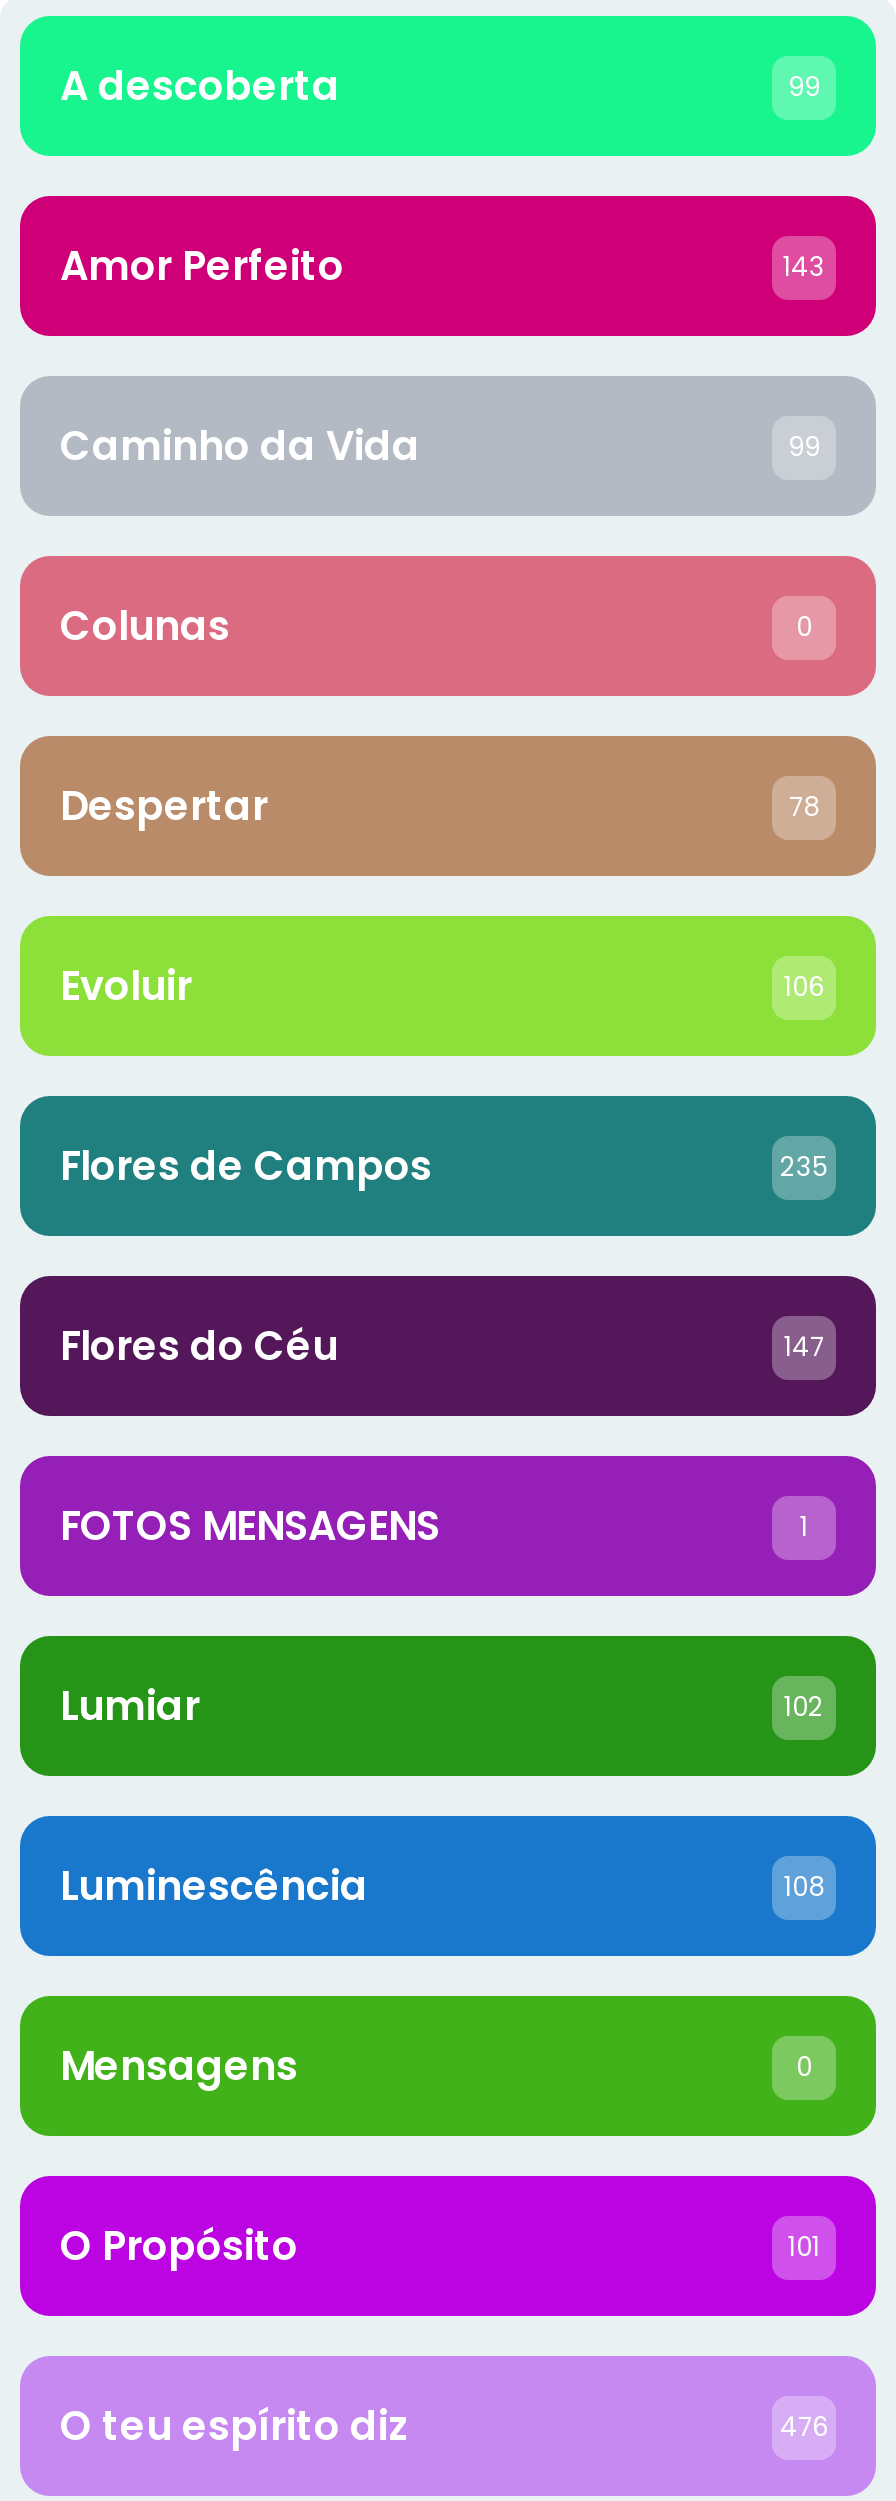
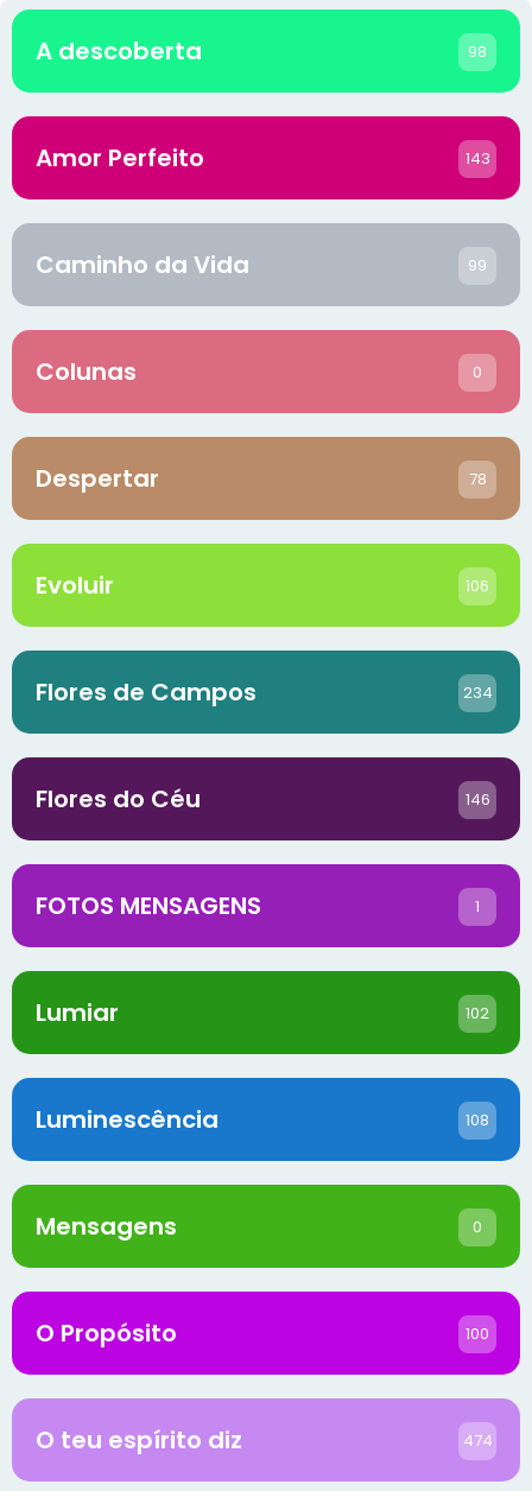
- 99
+ 98

- 235
+ 234

- 147
+ 146

- 101
+ 100

- 476
+ 474
